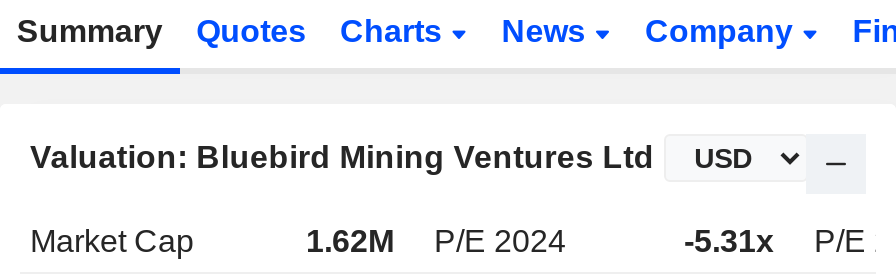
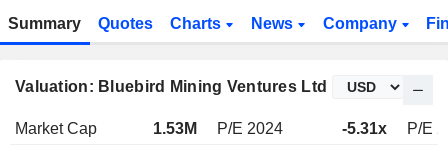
- 1.62M P/E 2024
+ 1.53M P/E 2024
